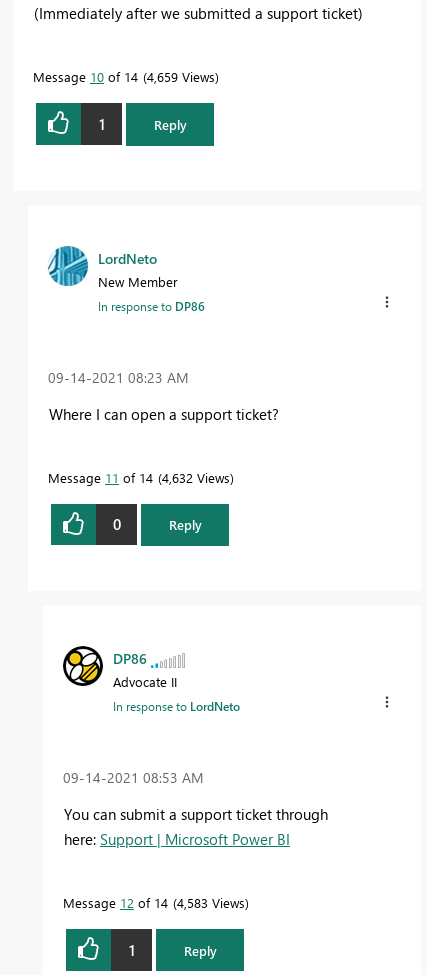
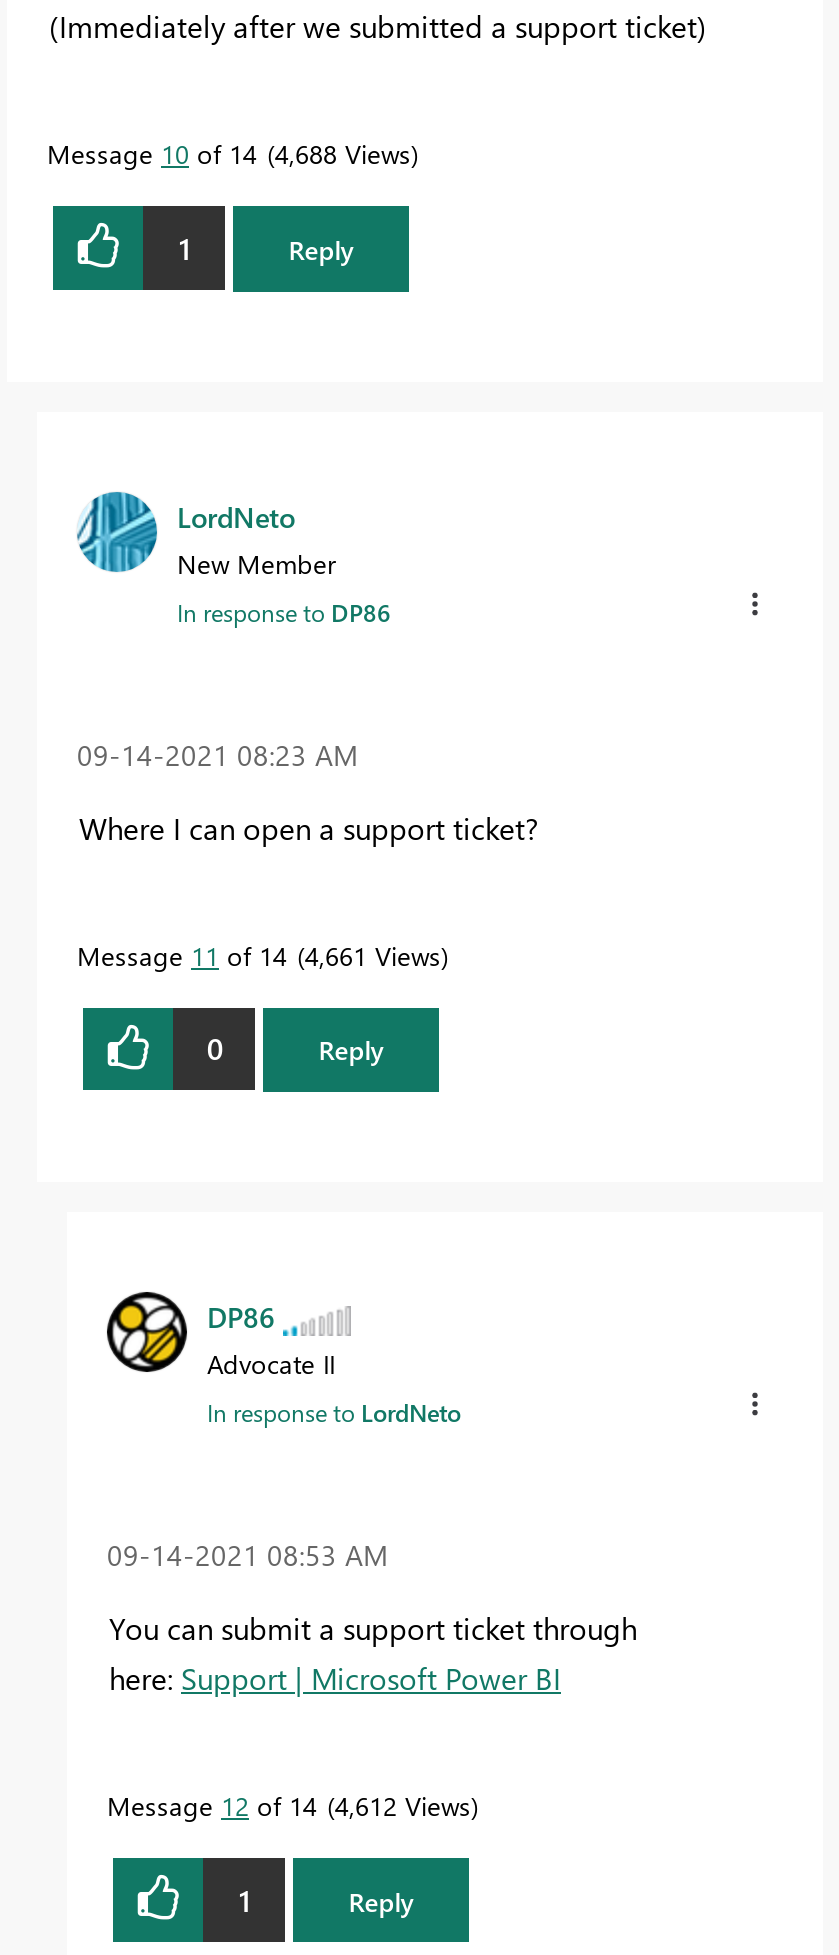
- Message 10 of 14 4,659 Views
+ Message 10 of 14 4,688 Views

- Message 11 of 14 4,632 Views
+ Message 11 of 14 4,661 Views

- Message 12 of 14 4,583 Views
+ Message 12 of 14 4,612 Views
